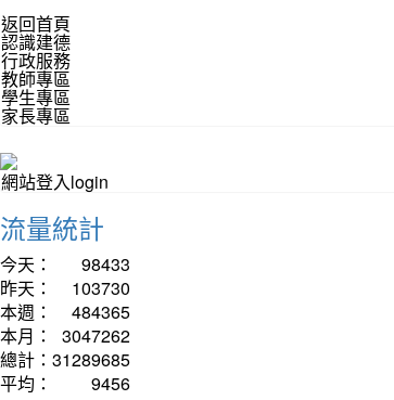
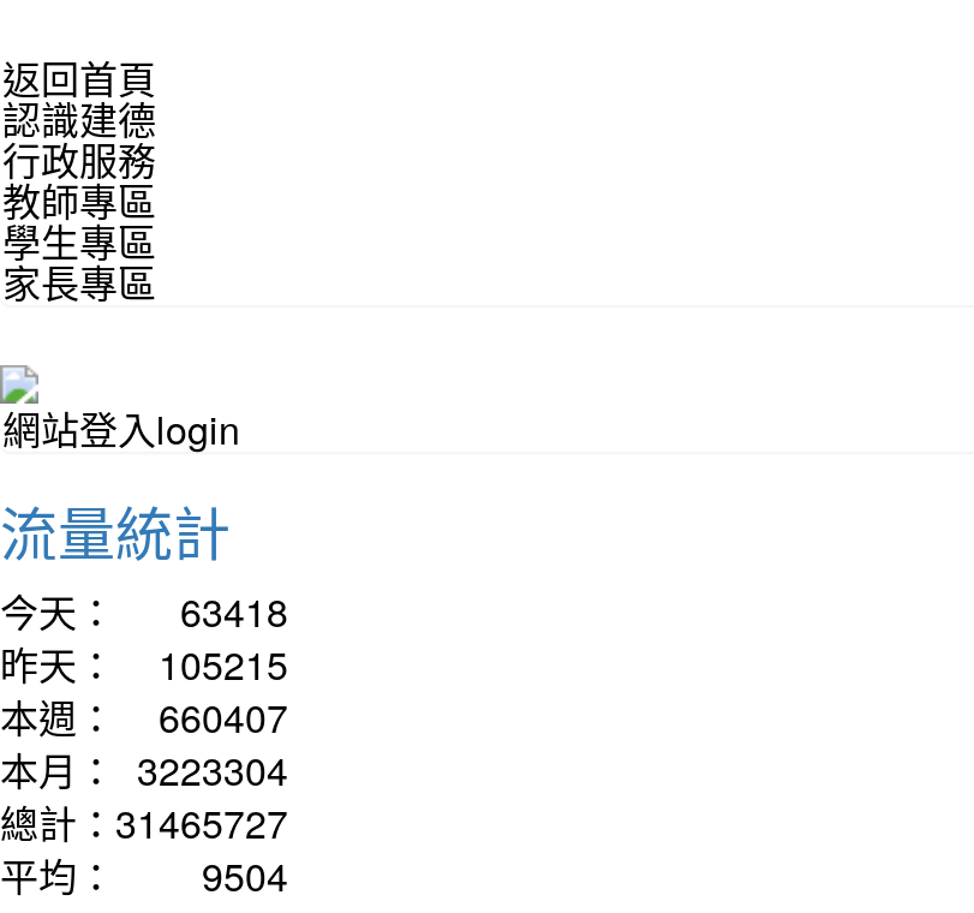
- 今天： 98433
+ 今天： 63418

- 昨天： 103730
+ 昨天： 105215

- 本週： 484365
+ 本週： 660407

- 本月： 3047262
+ 本月： 3223304

- 總計：31289685
+ 總計：31465727

- 平均： 9456
+ 平均： 9504
